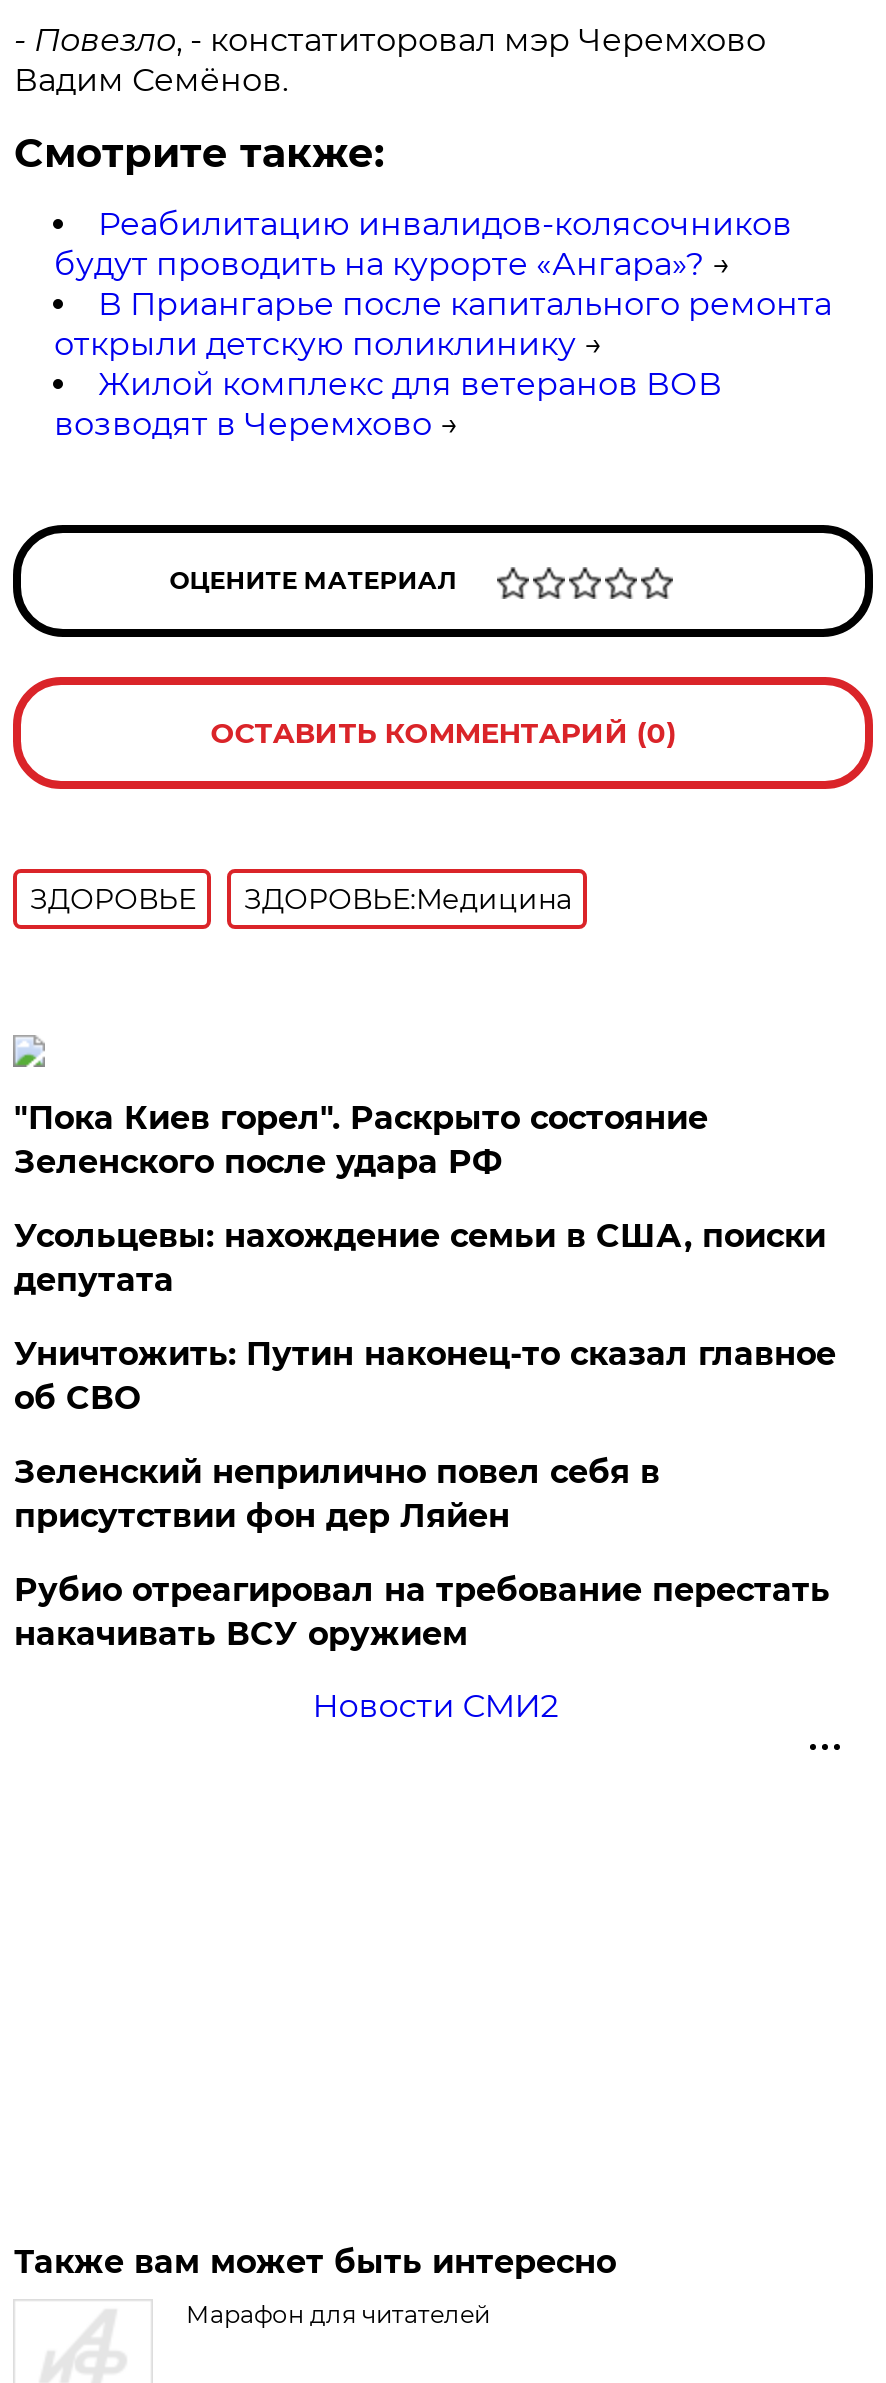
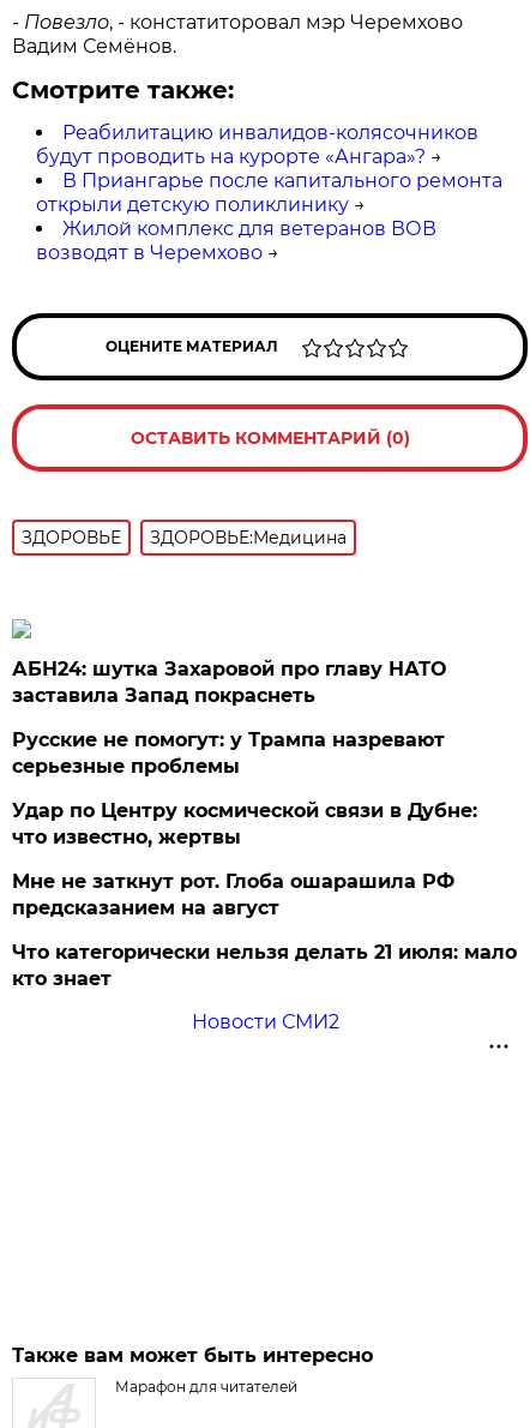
- "Пока Киев горел". Раскрыто состояние
- Зеленского после удара РФ
+ АБН24: шутка Захаровой про главу НАТО
+ заставила Запад покраснеть

- Усольцевы: нахождение семьи в США, поиски
- депутата
+ Русские не помогут: у Трампа назревают
+ серьезные проблемы

- Уничтожить: Путин наконец-то сказал главное
- об СВО
+ Удар по Центру космической связи в Дубне:
+ что известно, жертвы

- Зеленский неприлично повел cебя в
- присутствии фон дер Ляйен
+ Мне не заткнут рот. Глоба ошарашила РФ
+ предсказанием на август

- Рубио отреагировал на требование перестать
- накачивать ВСУ оружием
+ Что категорически нельзя делать 21 июля: мало
+ кто знает
